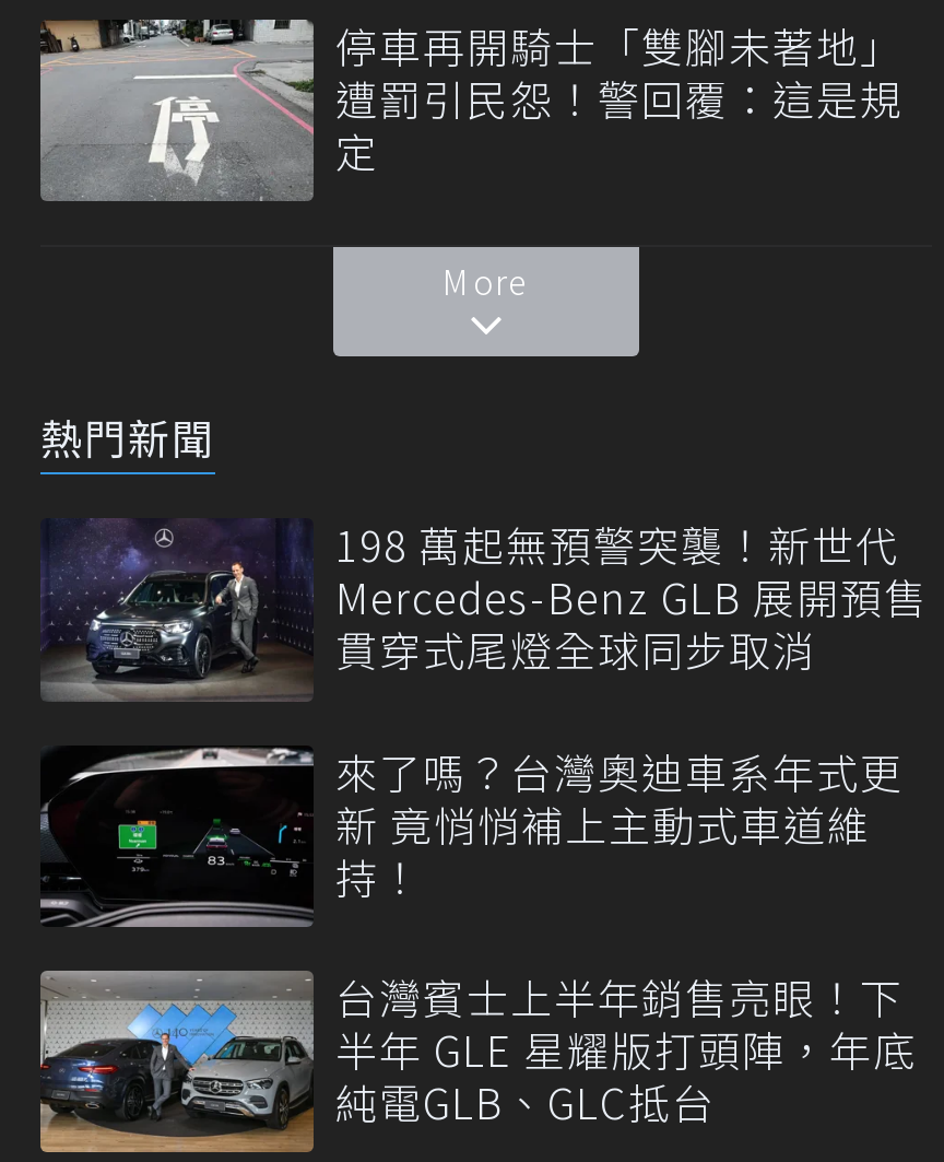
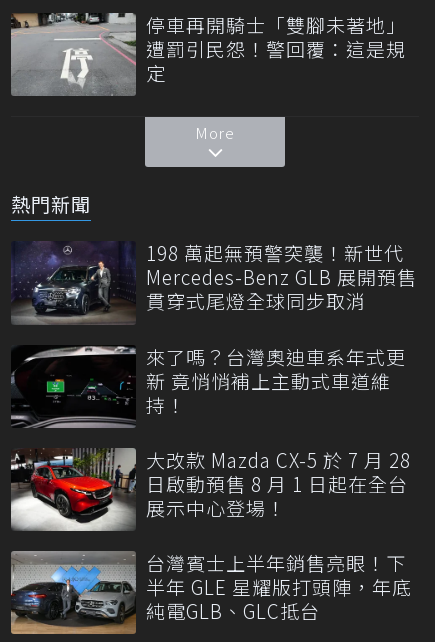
+ [image]
+ 大改款 Mazda CX-5 於 7 月 28
+ 日啟動預售 8 月 1 日起在全台
+ 展示中心登場！
